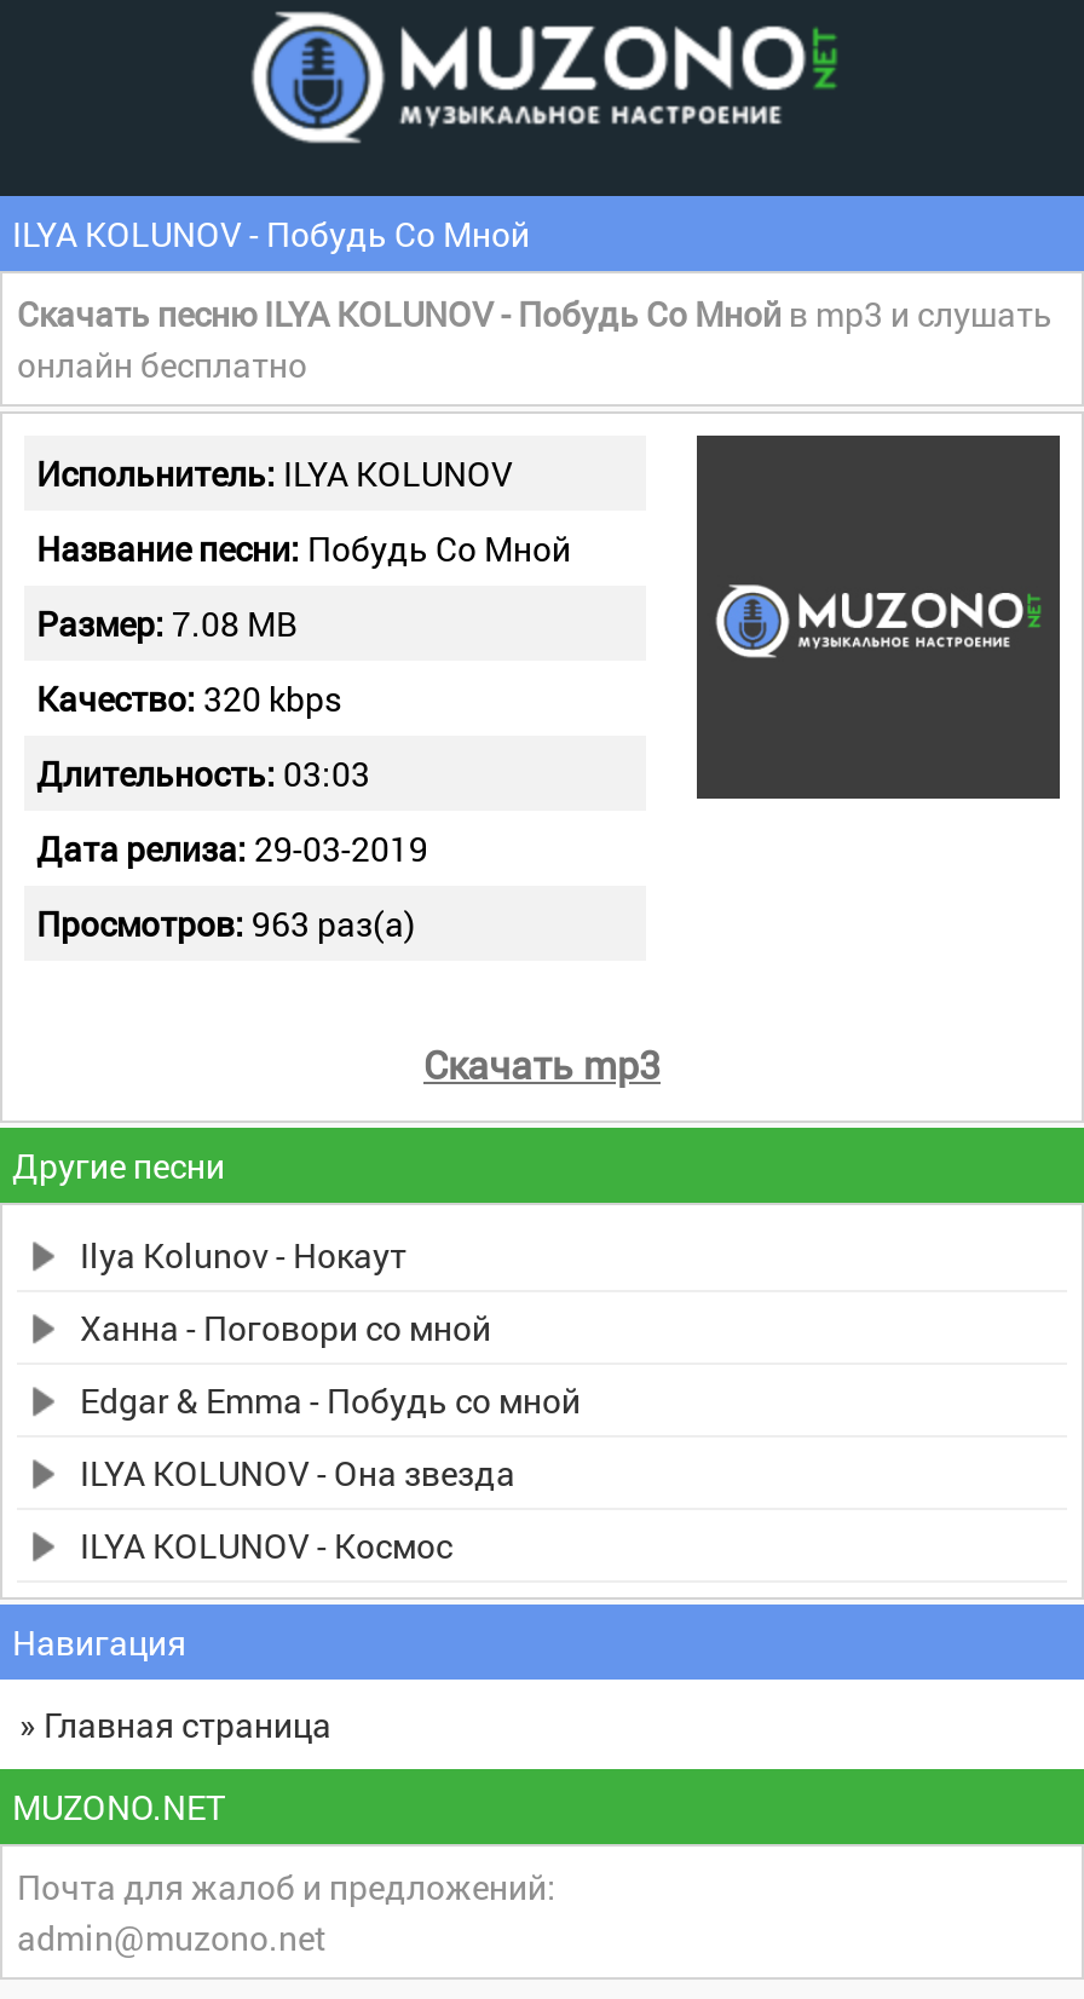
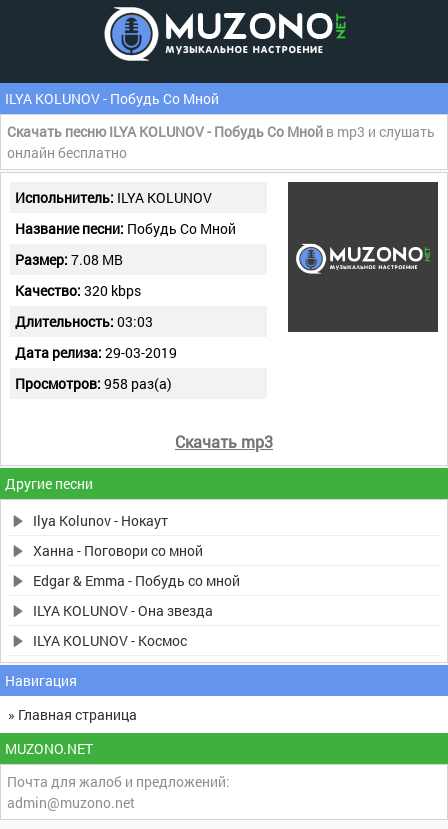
- Просмотров: 963 раз(а)
+ Просмотров: 958 раз(а)
